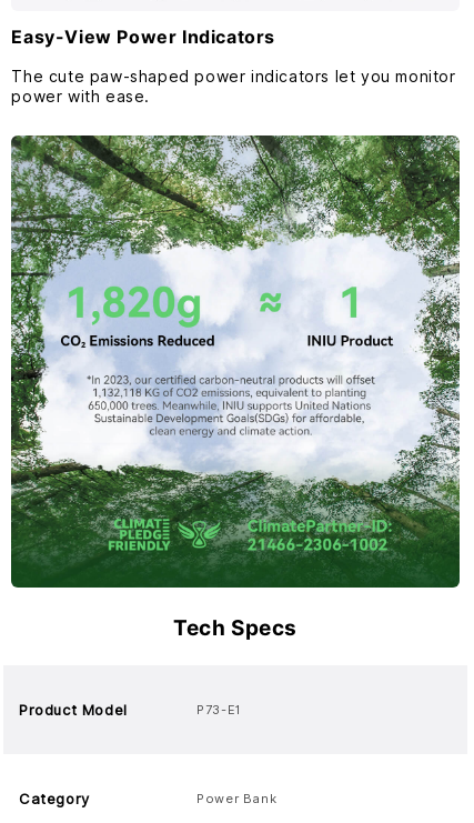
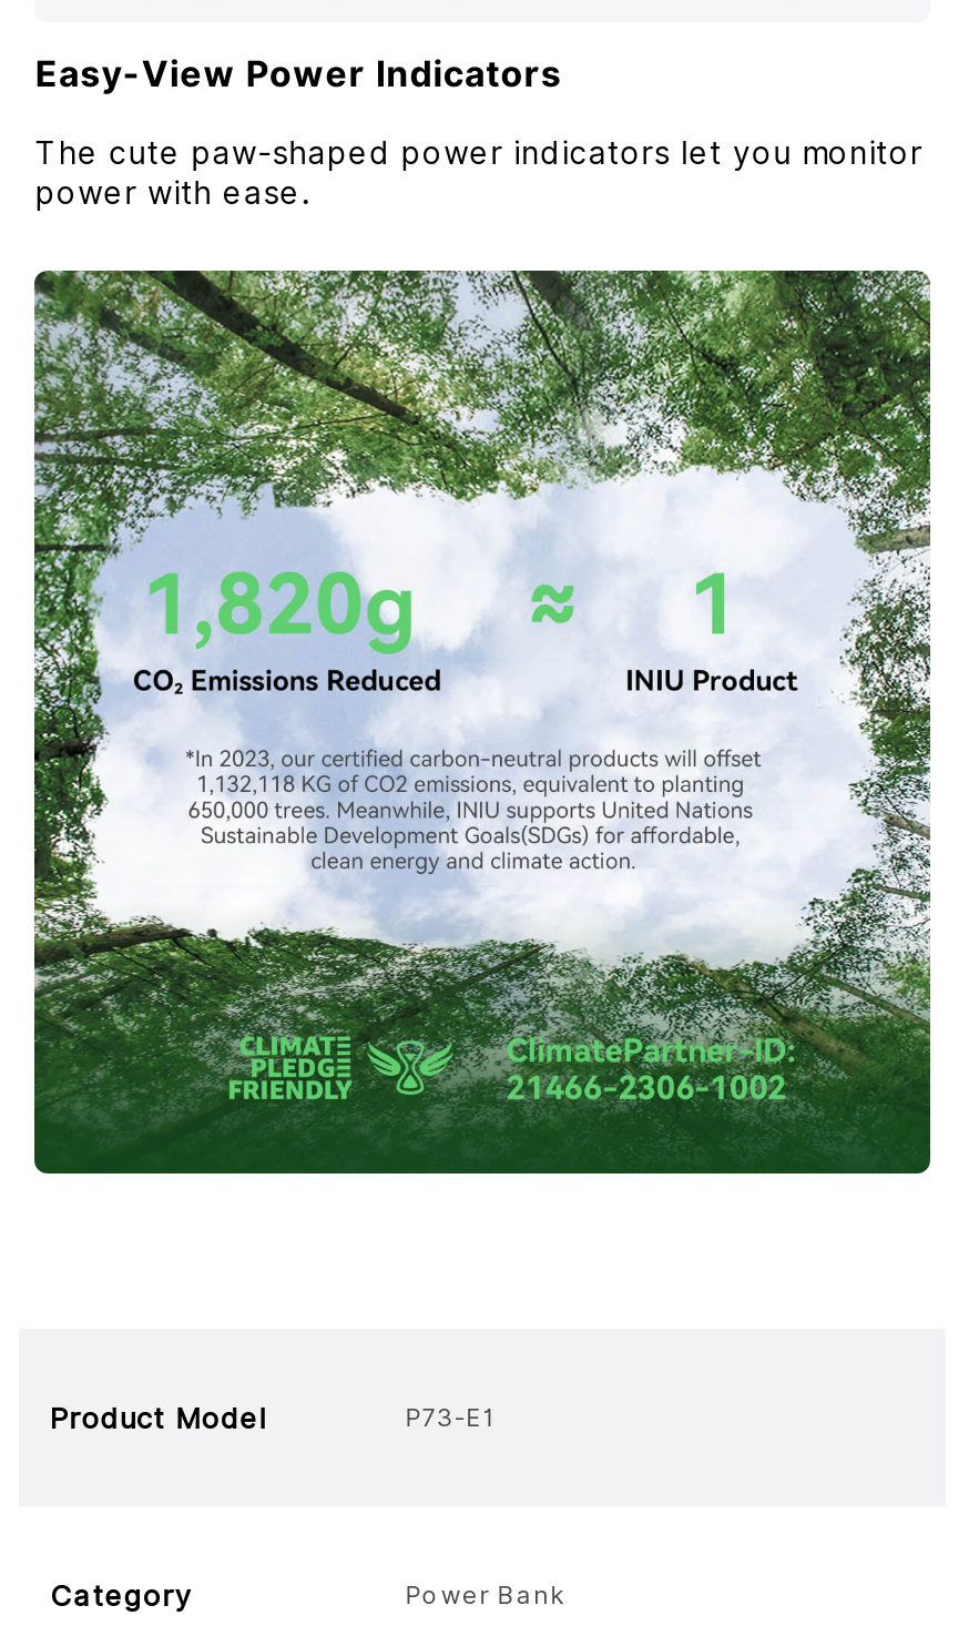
- Tech Specs
